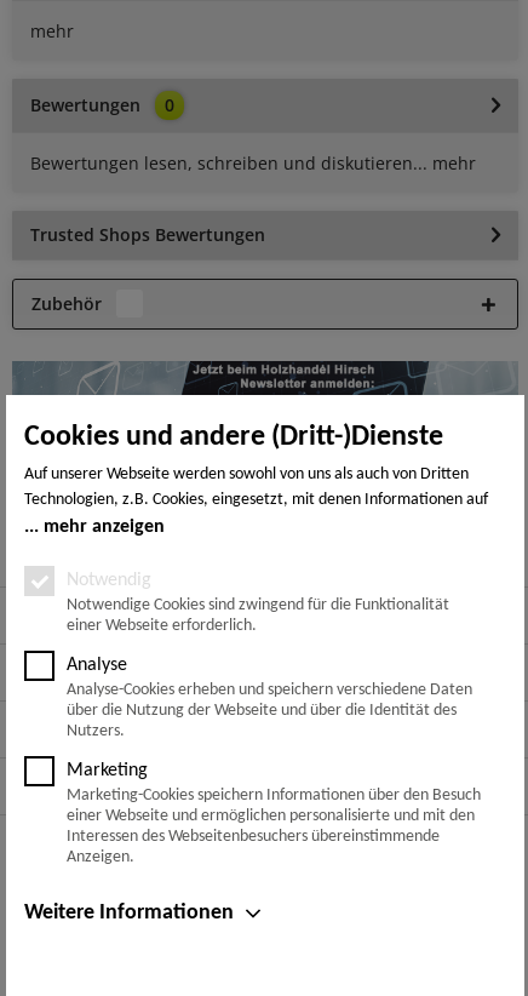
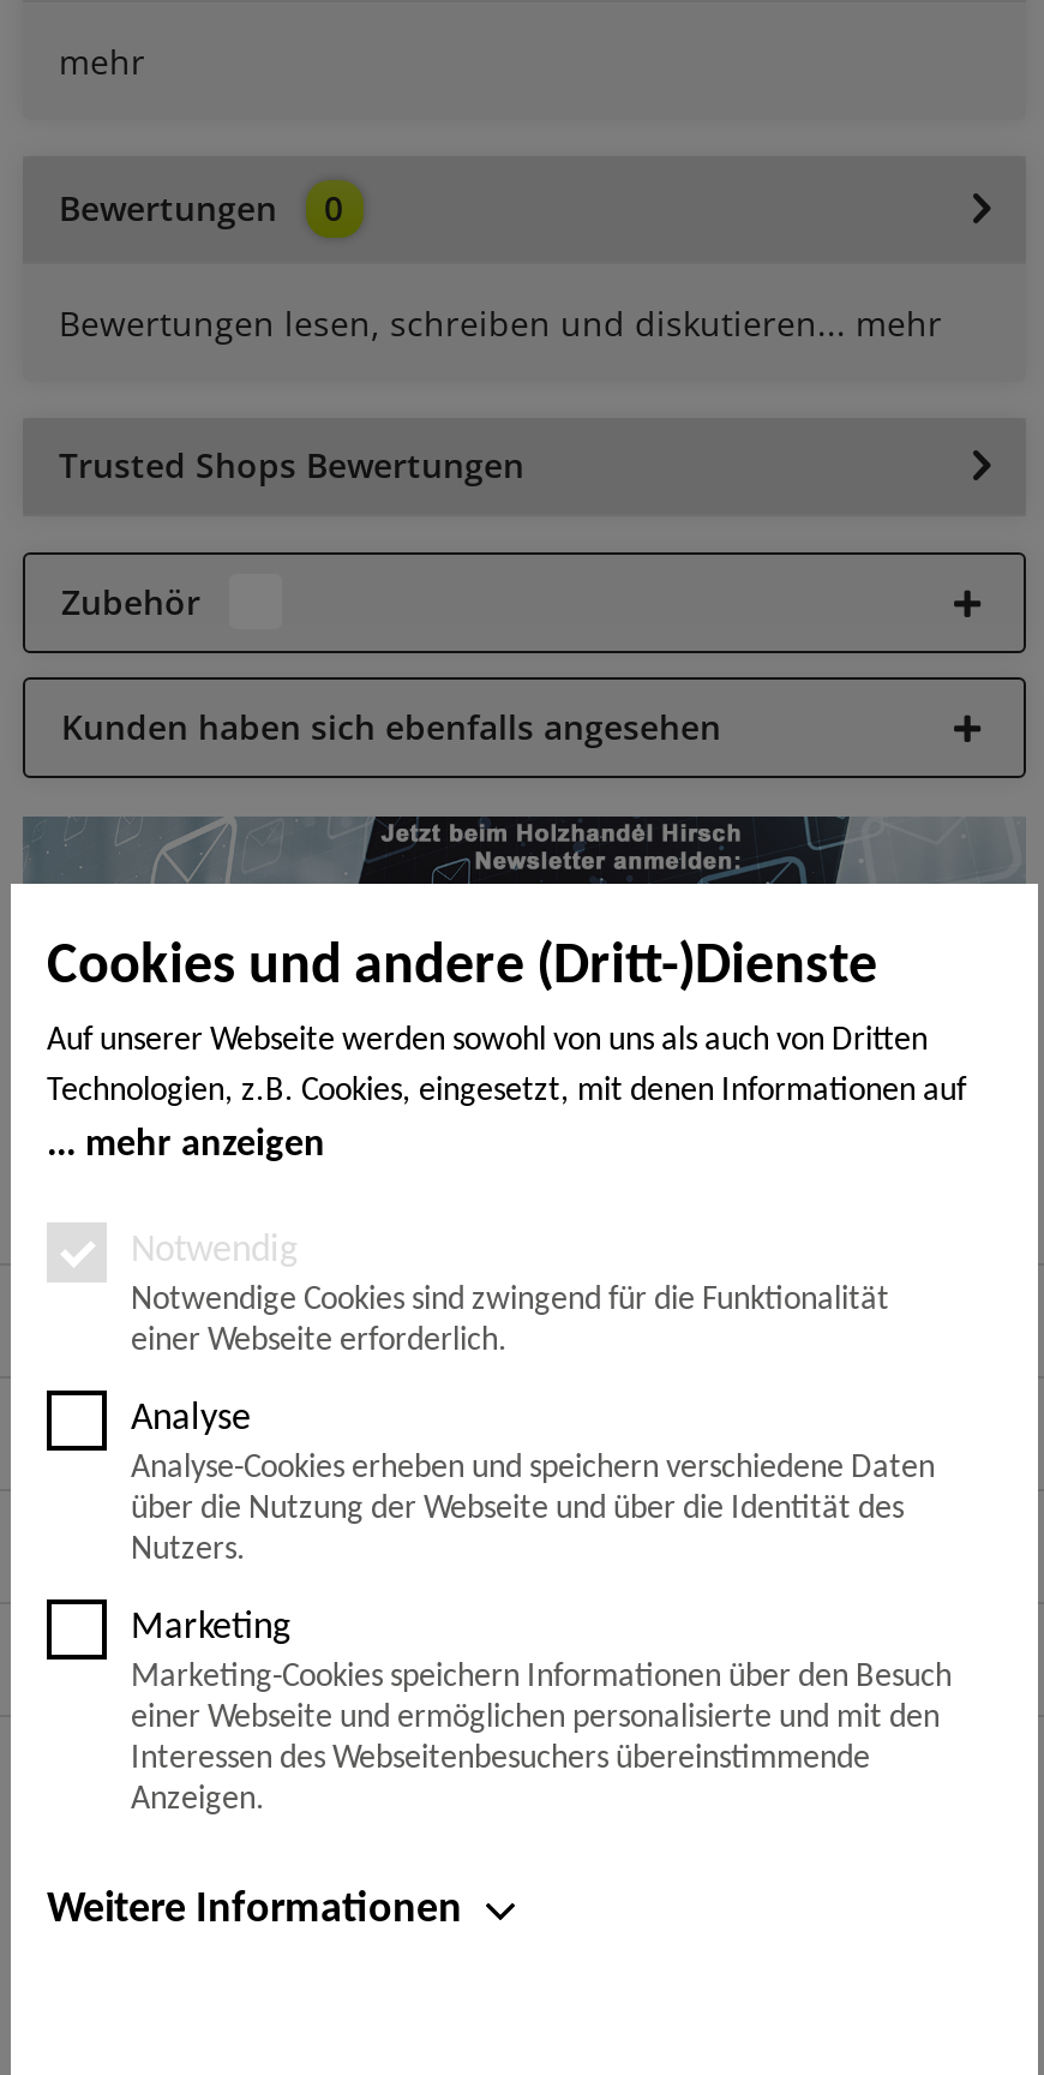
+ Kunden haben sich ebenfalls angesehen
